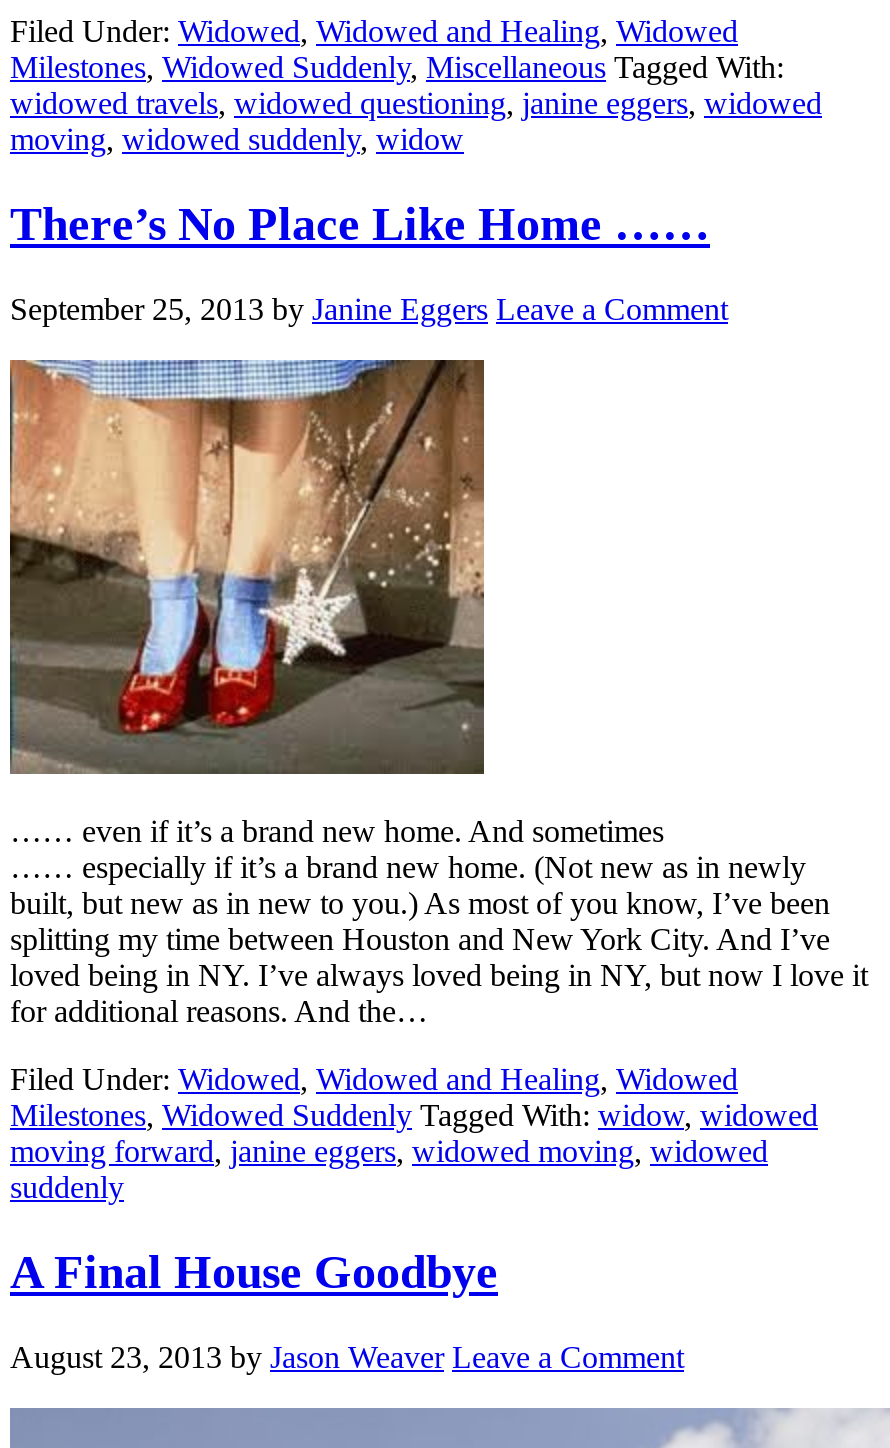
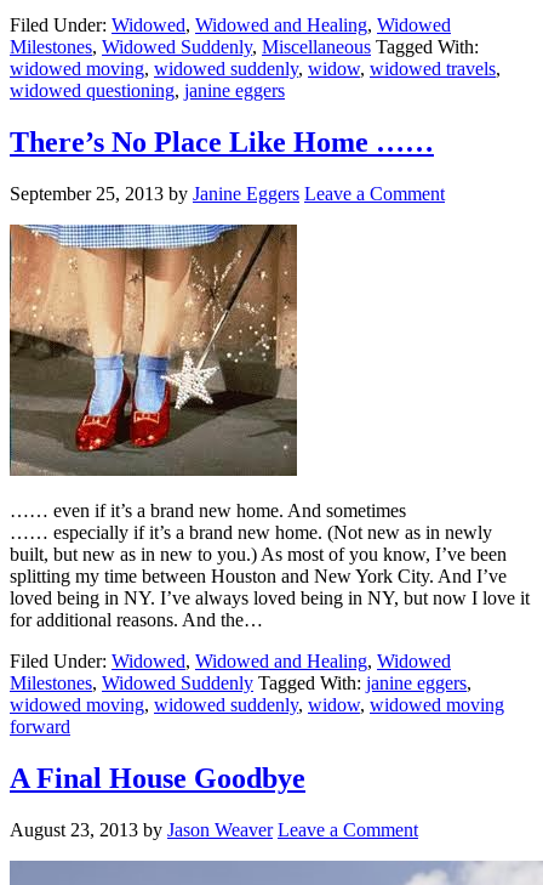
- widowed travels, widowed questioning, janine eggers, widowed
- moving, widowed suddenly,widow
+ widowed moving, widowed suddenly, widow, widowed travels,
+ widowed questioning, janine eggers

- Milestones, Widowed Suddenly Tagged With:widow, widowed
- moving forward, janine eggers, widowed moving, widowed
- suddenly
+ Milestones, Widowed Suddenly Tagged With:janine eggers,
+ widowed moving, widowed suddenly, widow,widowed moving
+ forward
